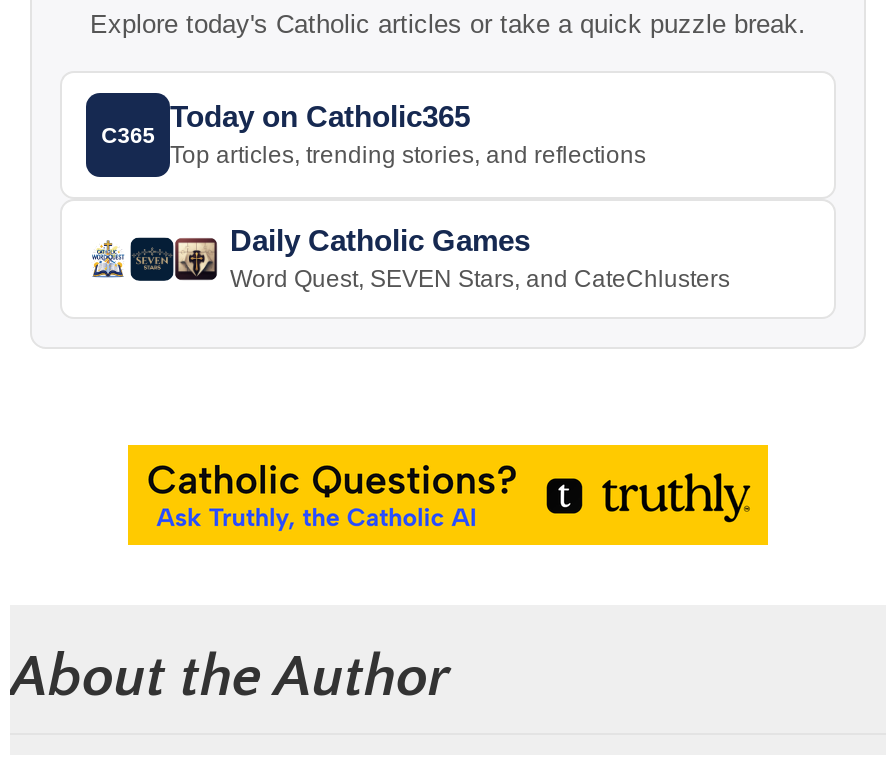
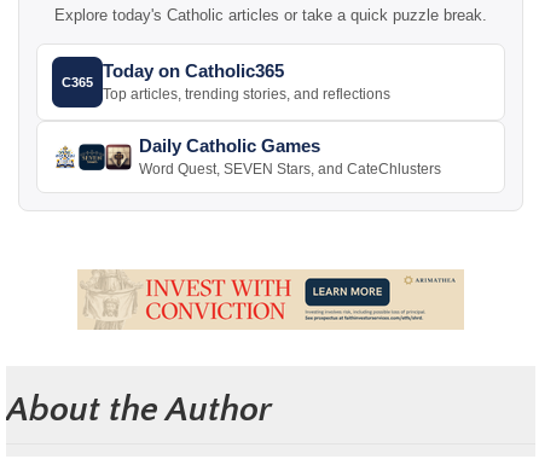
- [image]
+ [image]
